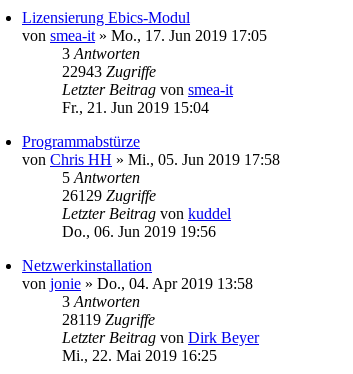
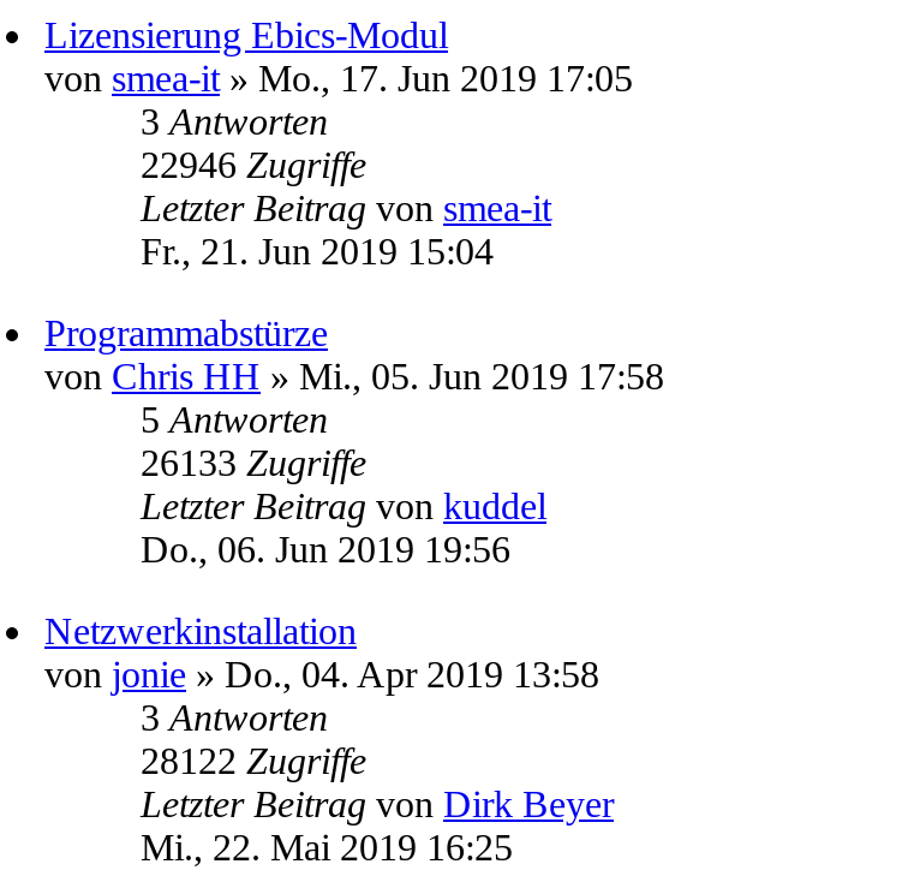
- 22943 Zugriffe
+ 22946 Zugriffe

- 26129 Zugriffe
+ 26133 Zugriffe

- 28119 Zugriffe
+ 28122 Zugriffe
